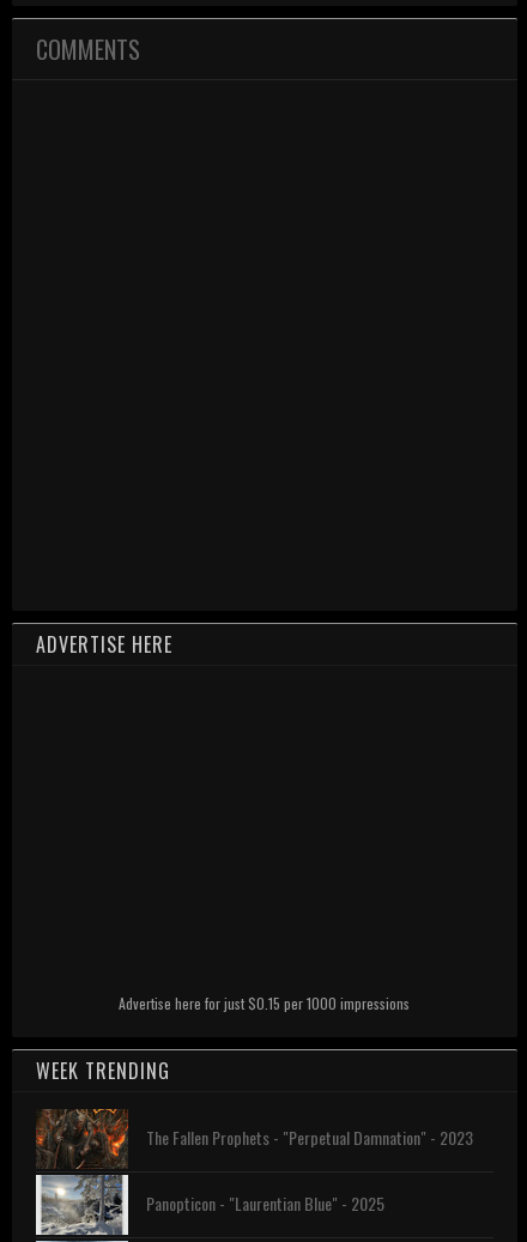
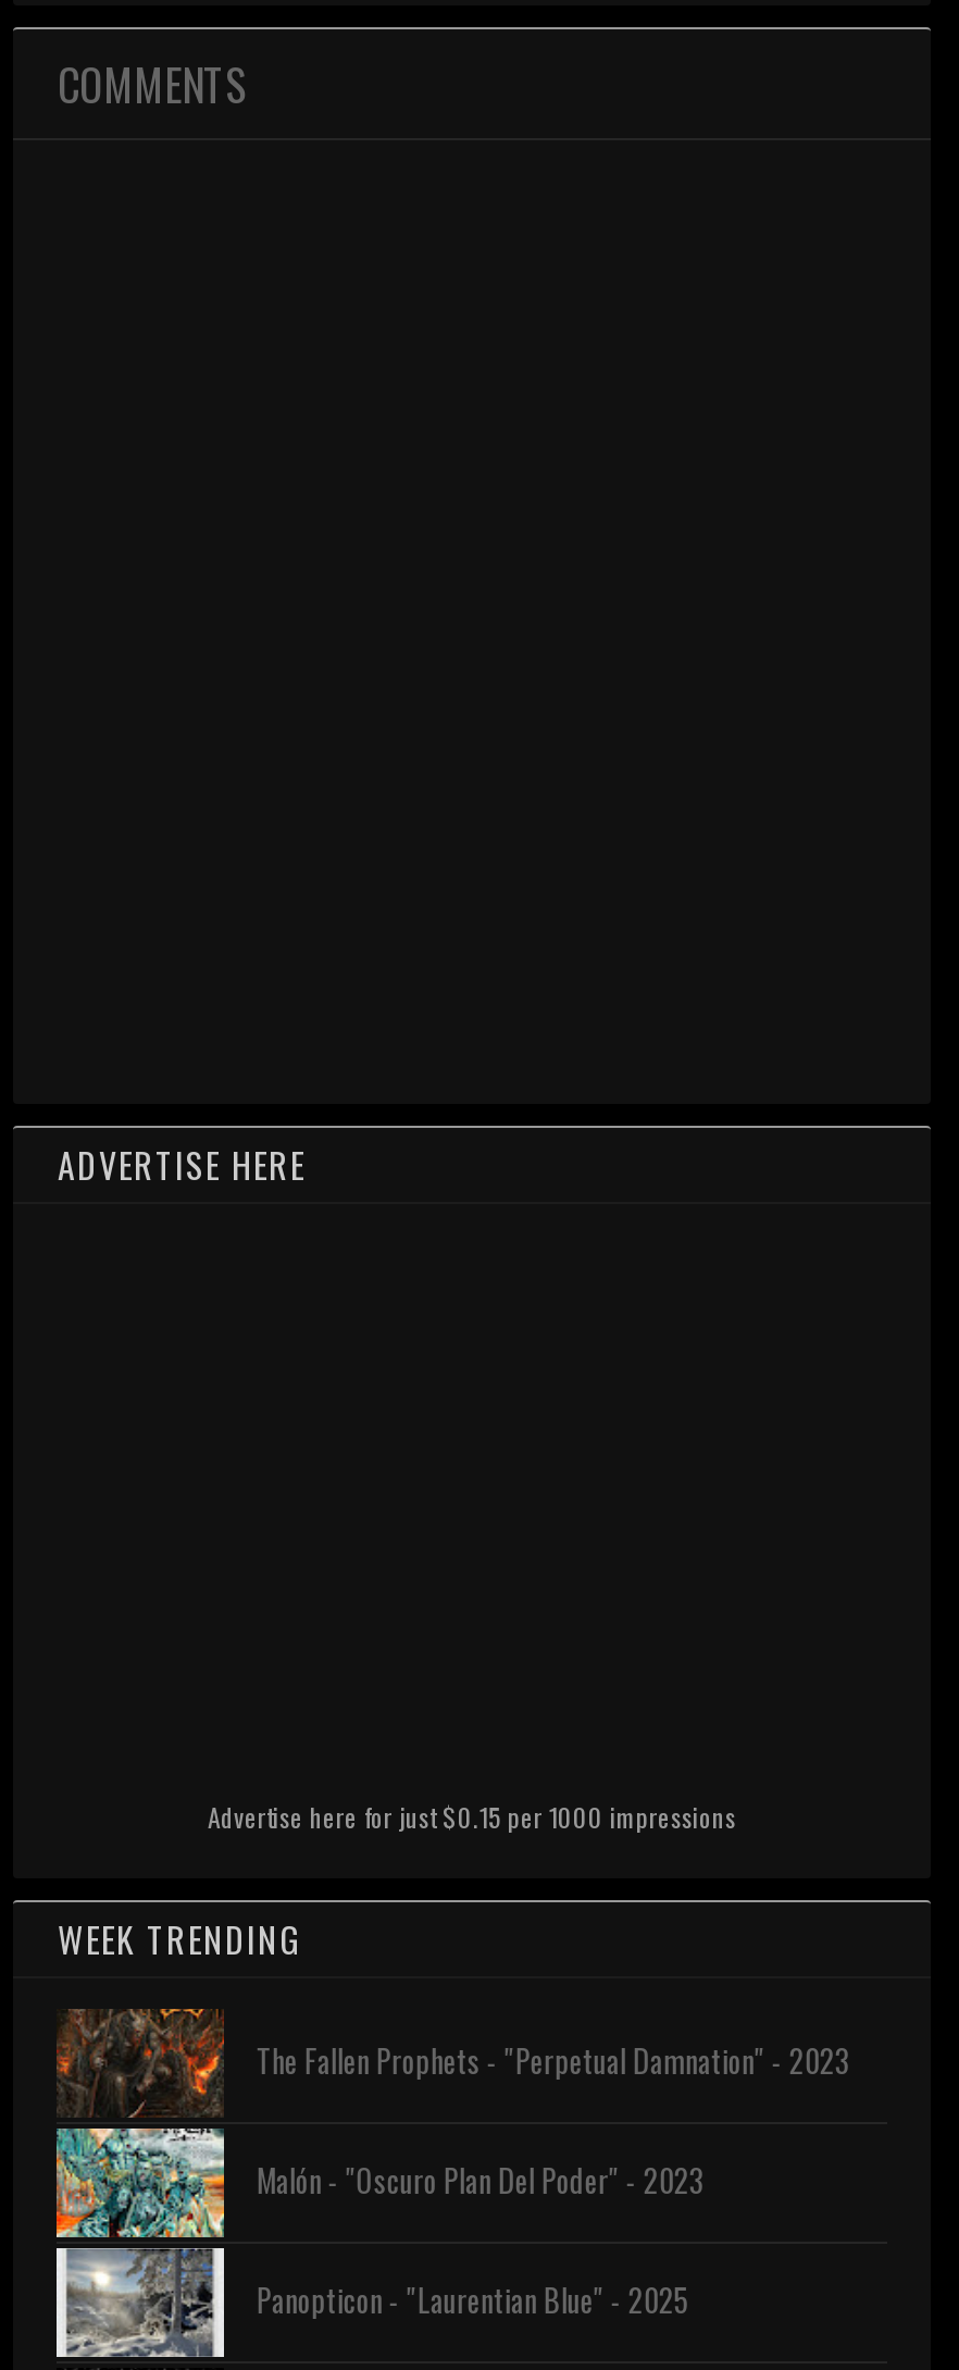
+ [image]
+ Malón - "Oscuro Plan Del Poder" - 2023
